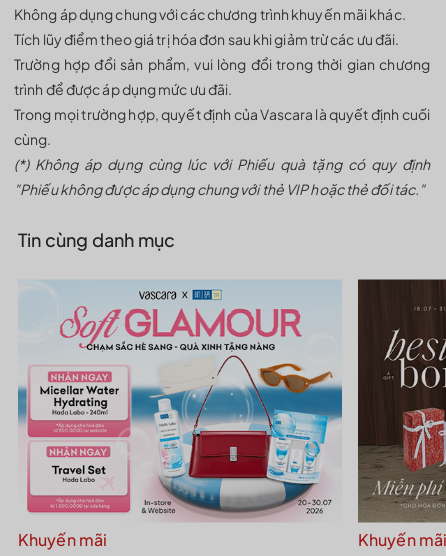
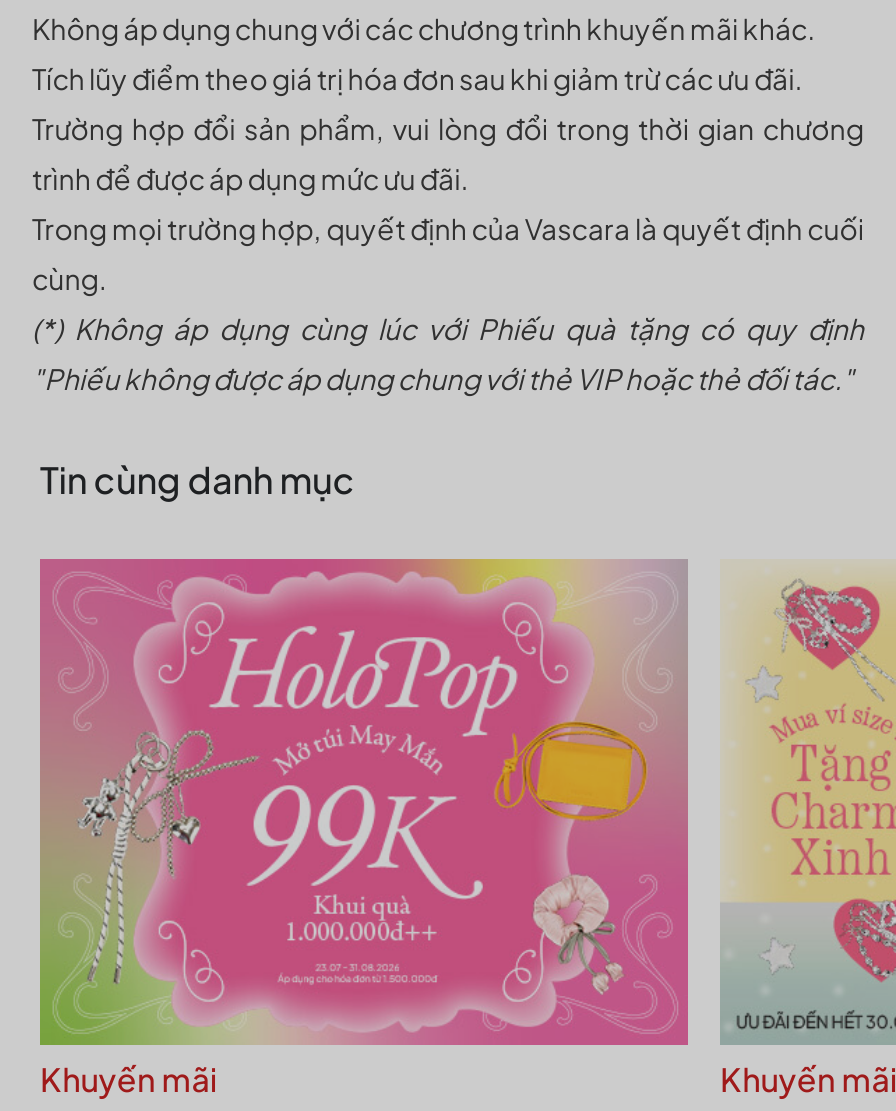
- [image]
+ [image]

- [image]
+ [image]
